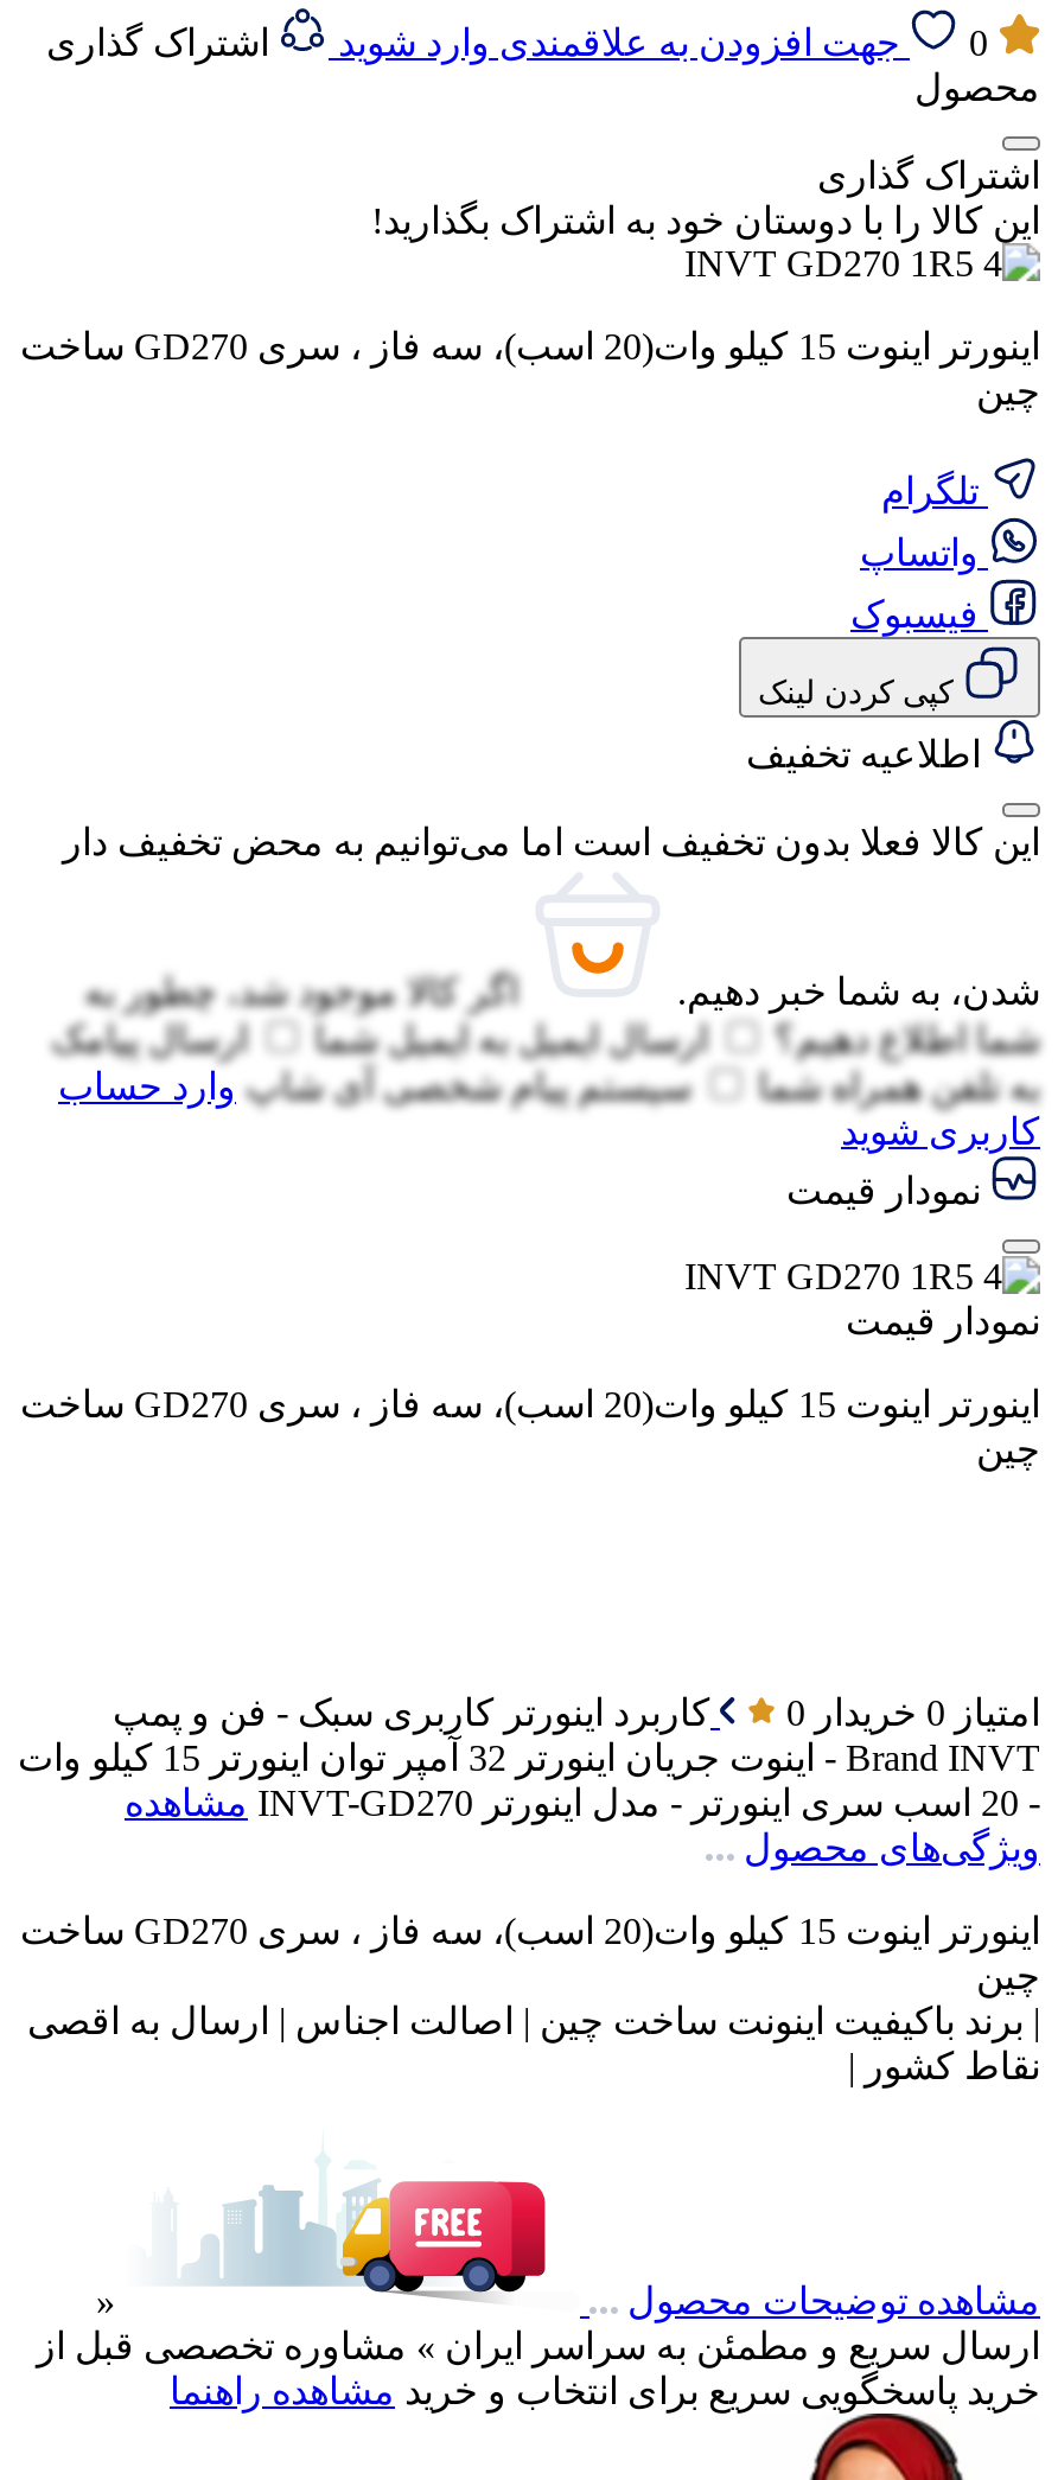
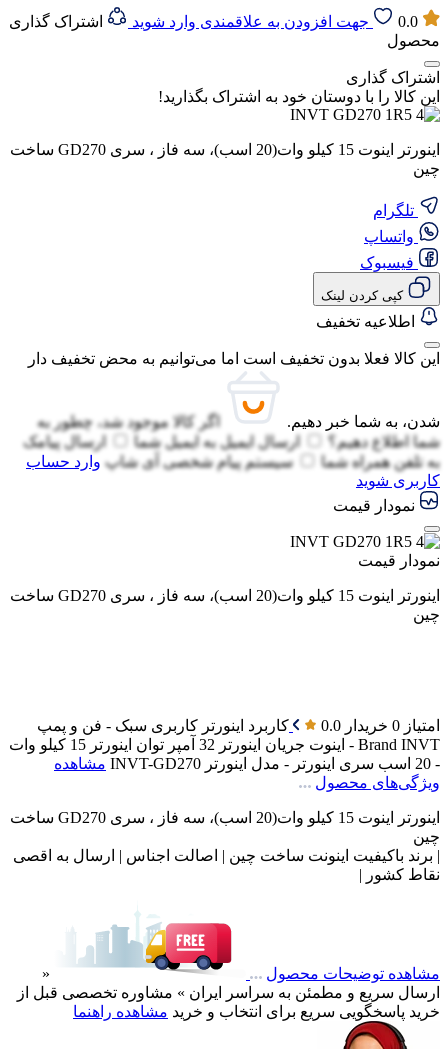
- 0 جهت افزودن به علاقمندی وارد شوید اشتراک گذاری
+ 0.0 جهت افزودن به علاقمندی وارد شوید اشتراک گذاری

- 0 کاربرد اینورتر کاربری سبک - فن و پمپ
+ 0.0 کاربرد اینورتر کاربری سبک - فن و پمپ
